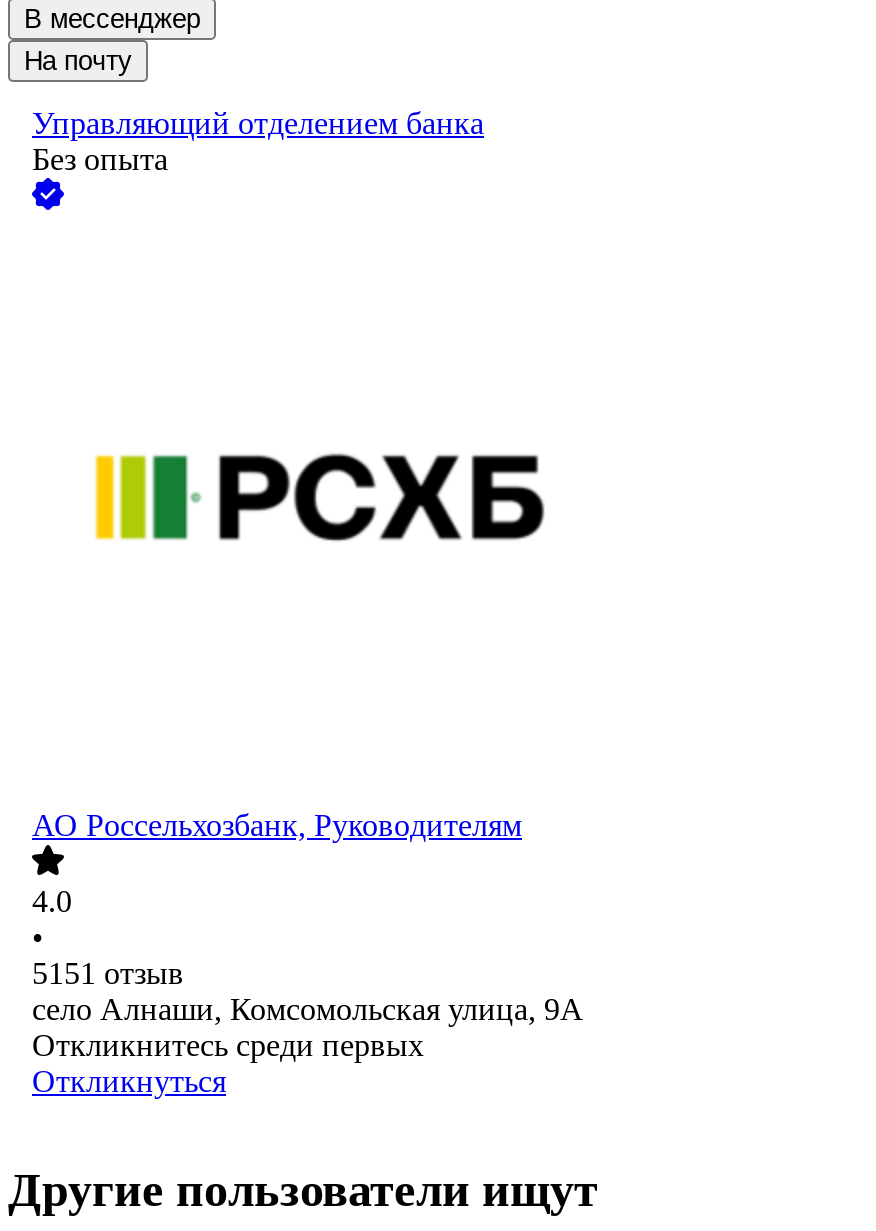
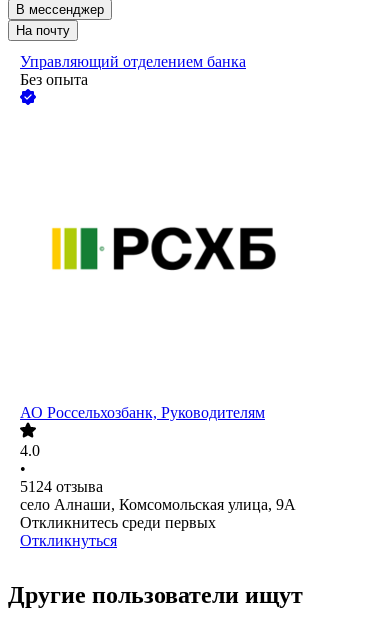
- 5151 отзыв
+ 5124 отзыва
